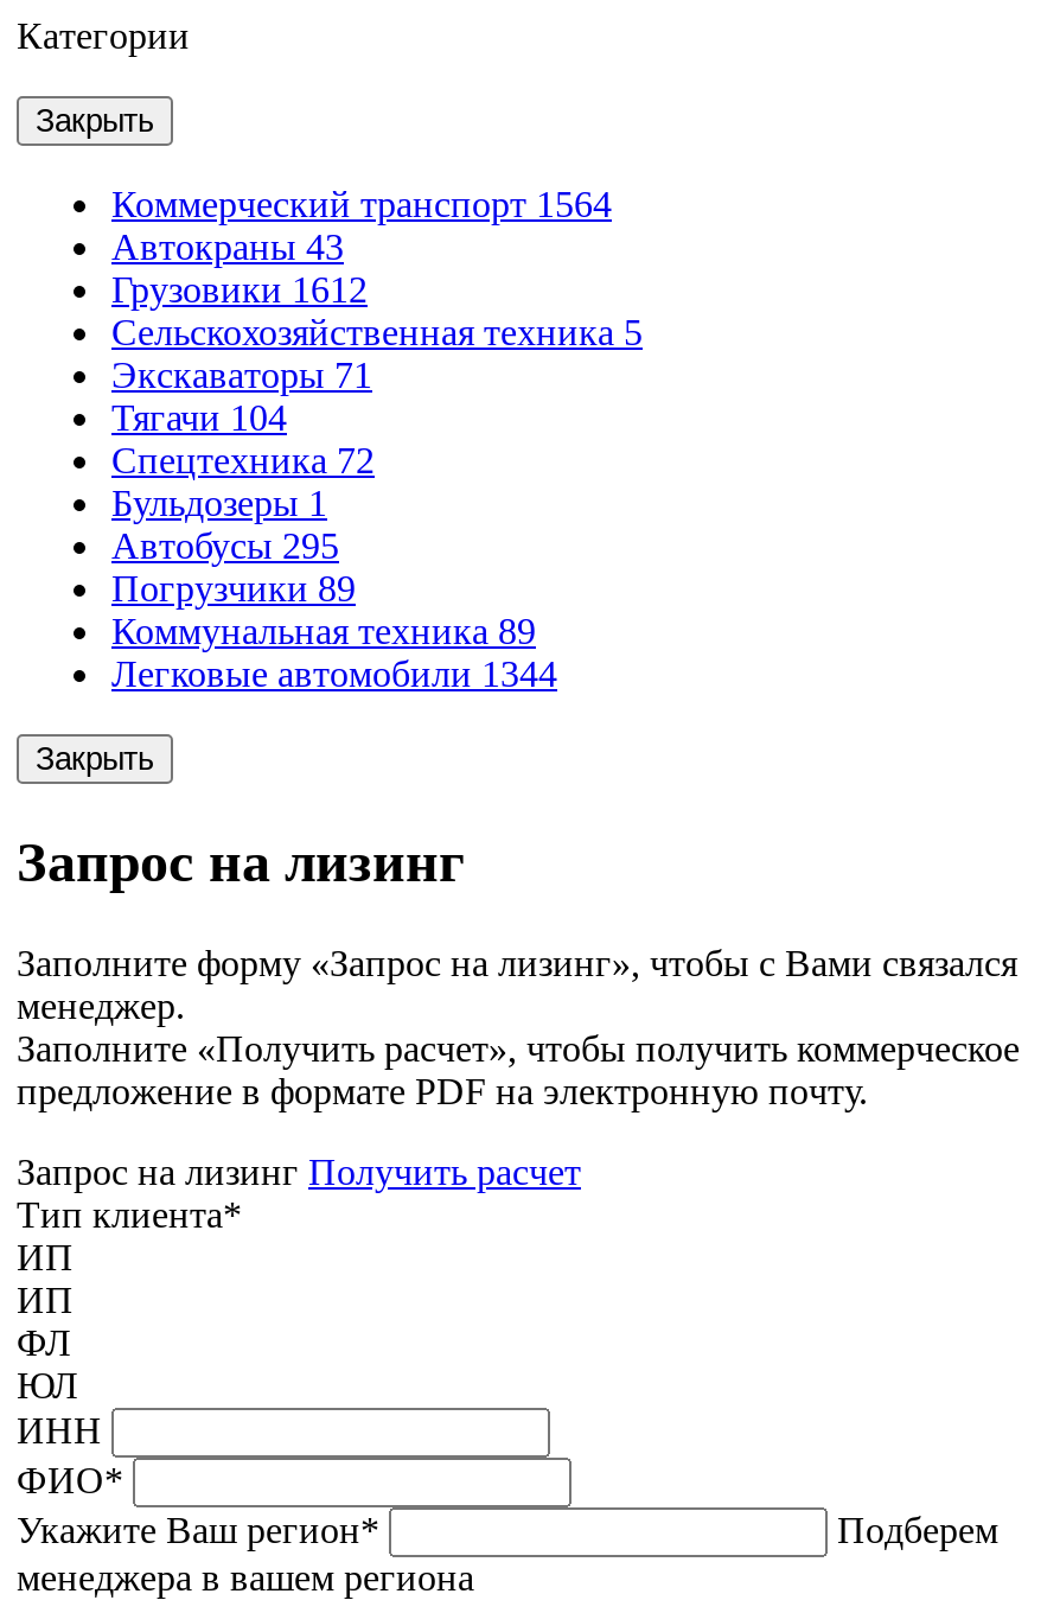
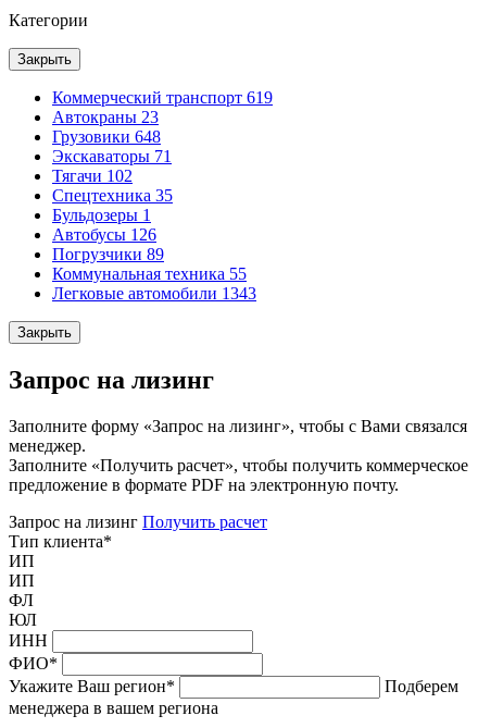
- Коммерческий транспорт 1564
- Автокраны 43
- Грузовики 1612
- Сельскохозяйственная техника 5
+ Коммерческий транспорт 619
+ Автокраны 23
+ Грузовики 648

- Тягачи 104
+ Тягачи 102

- Спецтехника 72
+ Спецтехника 35

- Автобусы 295
+ Автобусы 126

- Коммунальная техника 89
+ Коммунальная техника 55

- Легковые автомобили 1344
+ Легковые автомобили 1343
